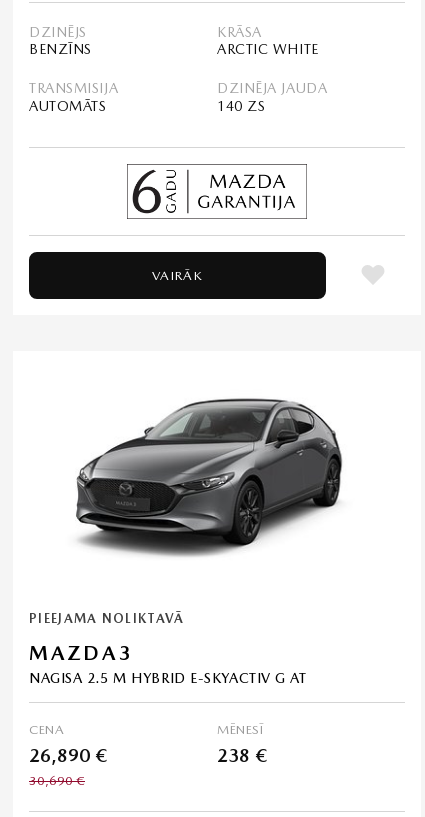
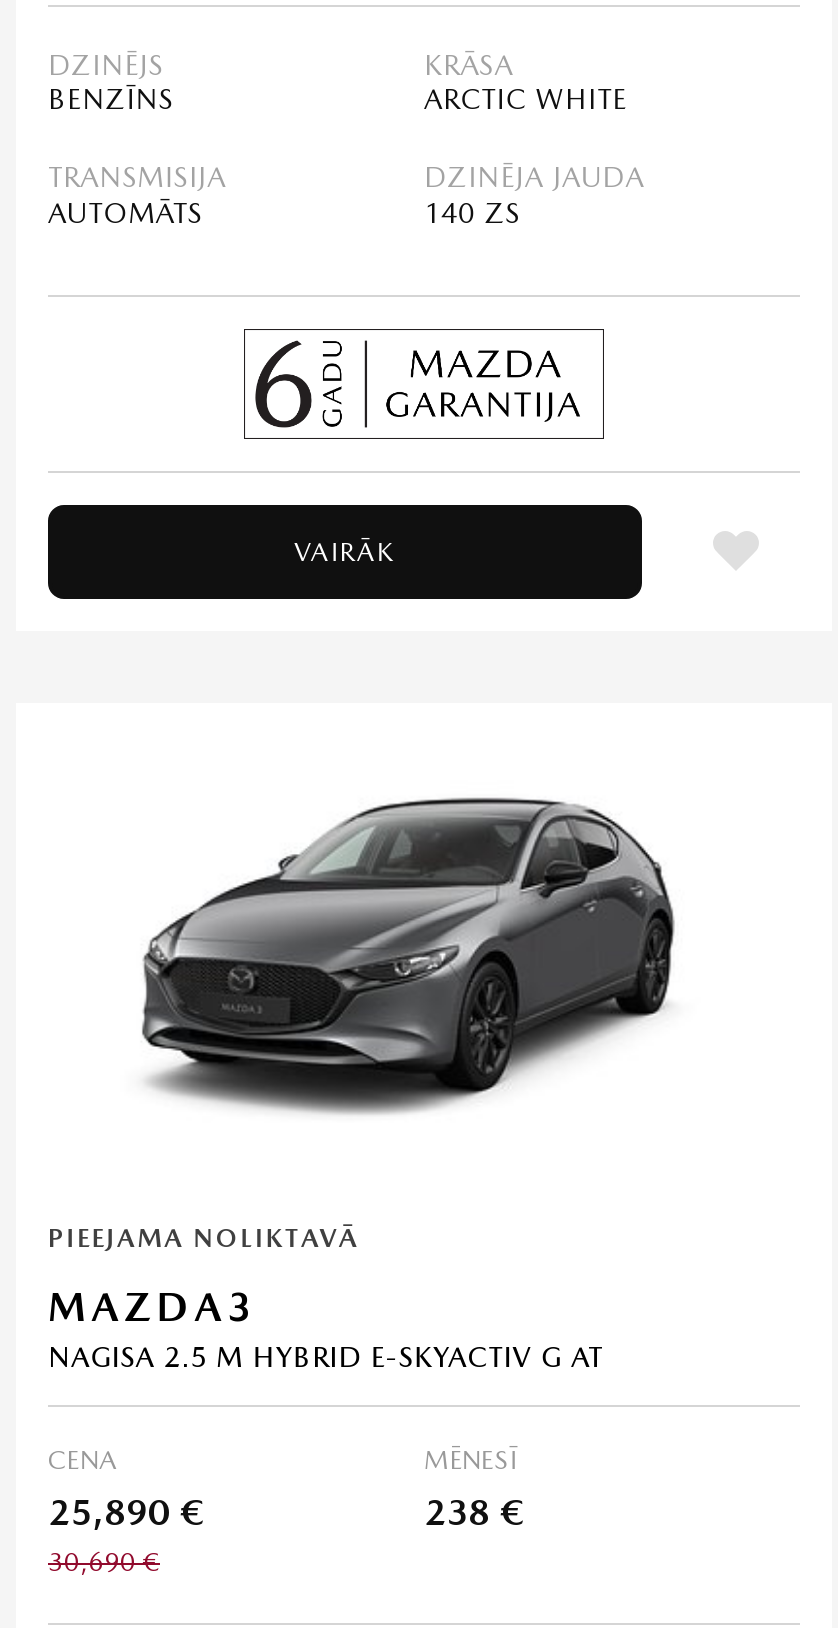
- 26,890 €
+ 25,890 €
